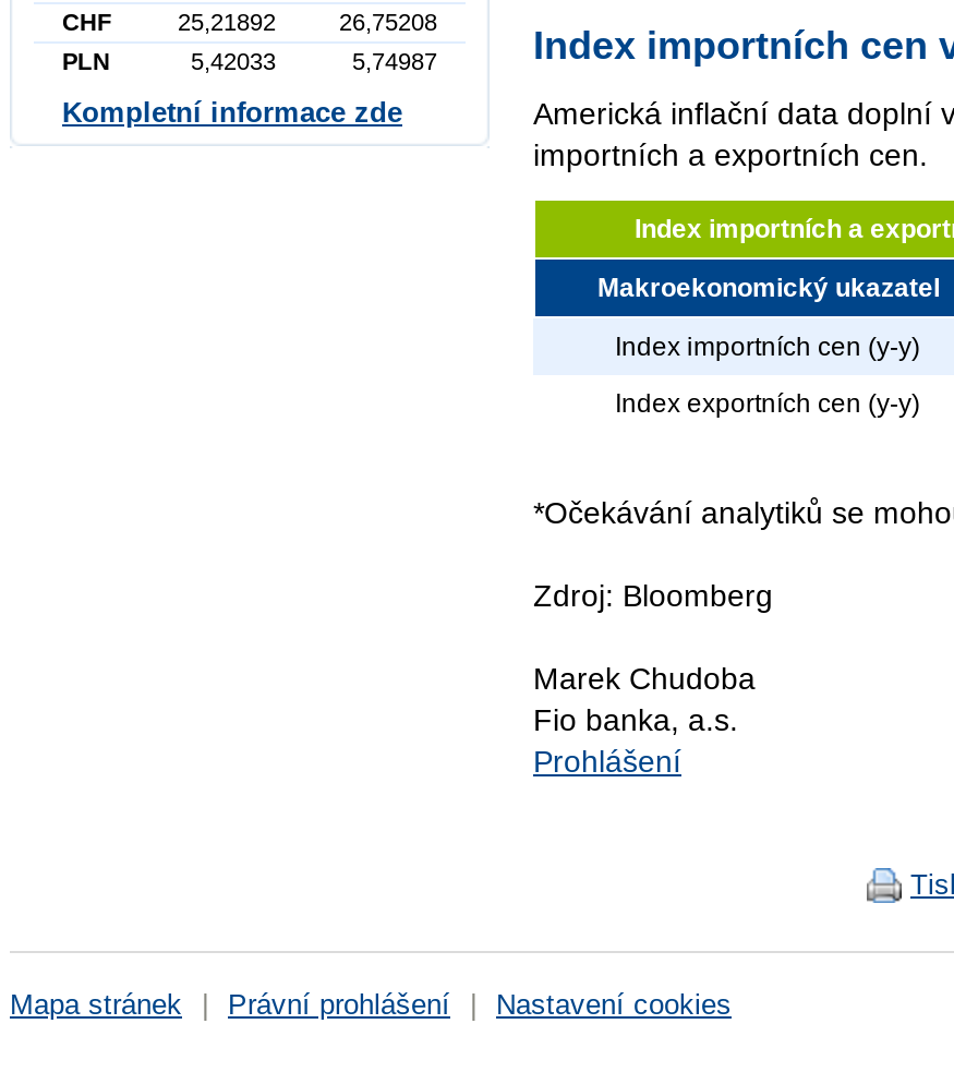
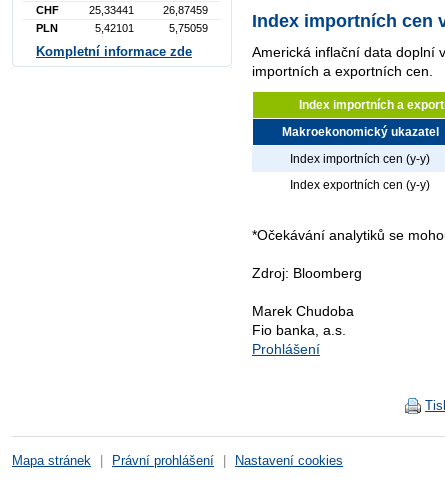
- 25,21892
+ 25,33441

- 26,75208
+ 26,87459

- 5,42033
+ 5,42101

- 5,74987
+ 5,75059
